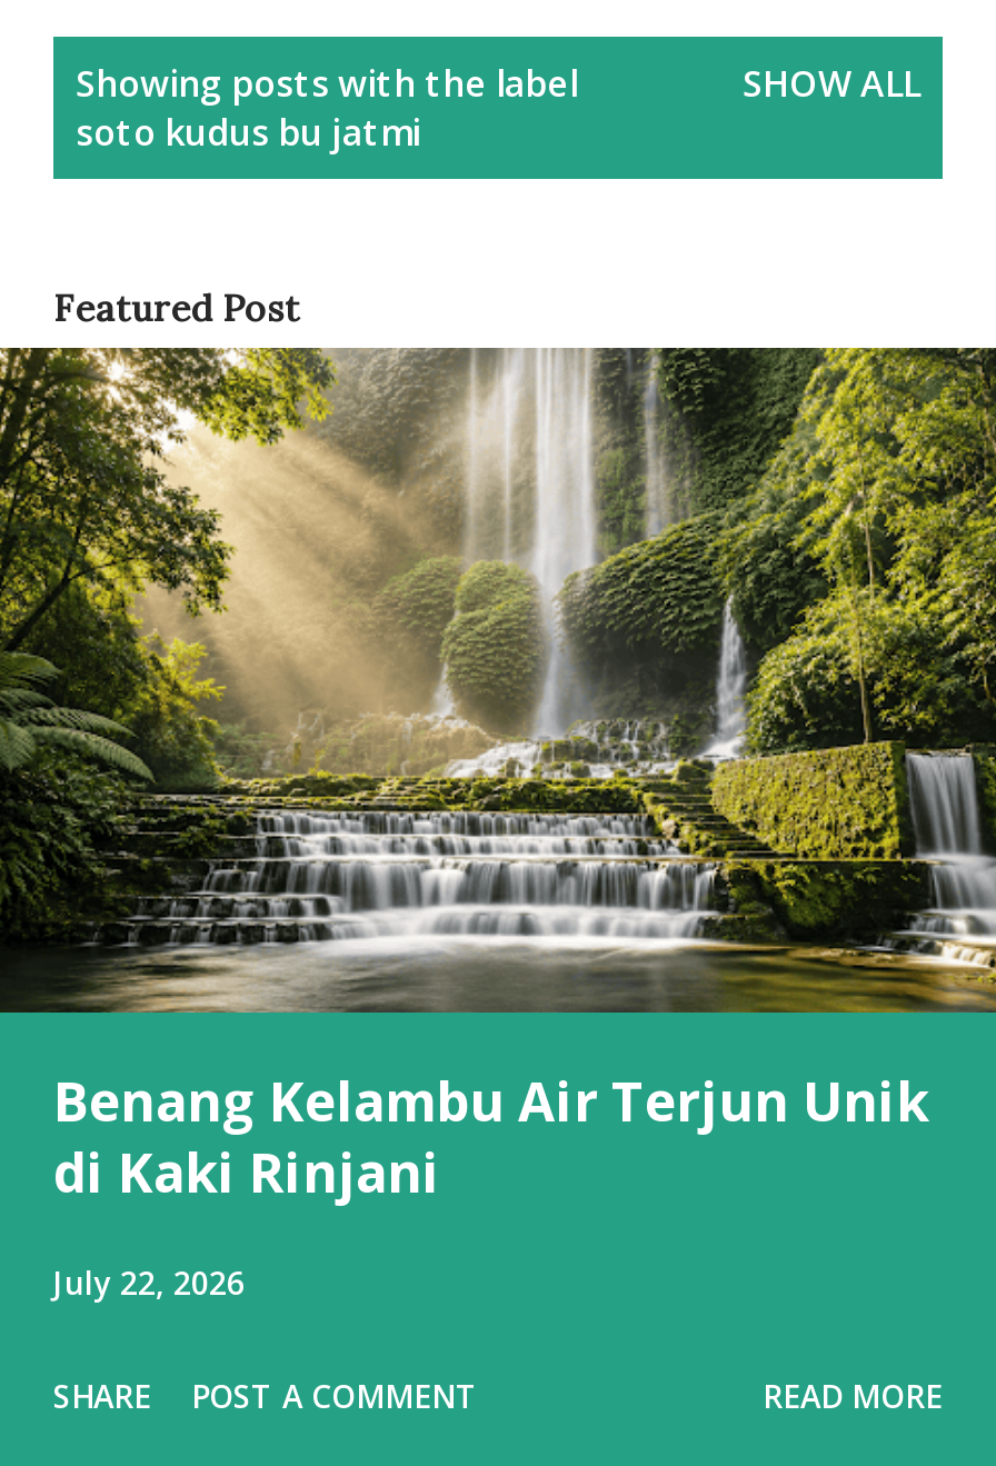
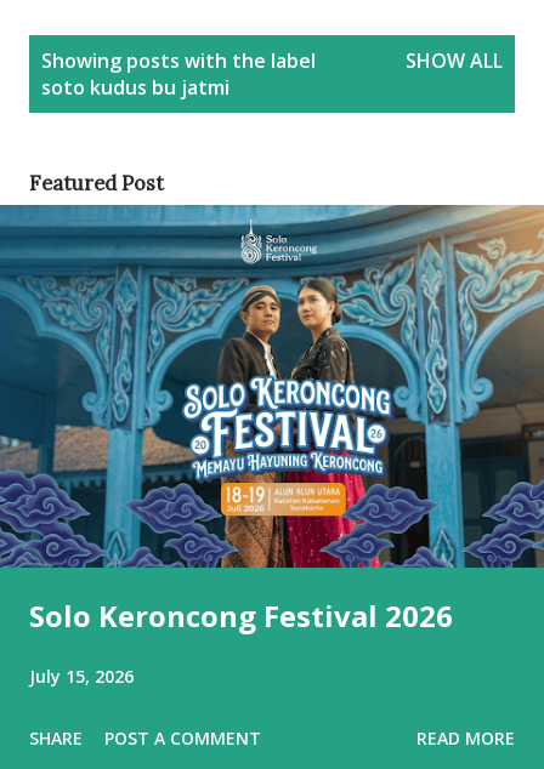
- [image]
- Benang Kelambu Air Terjun Unik
- di Kaki Rinjani
+ [image]
+ Solo Keroncong Festival 2026

- July 22, 2026
+ July 15, 2026
